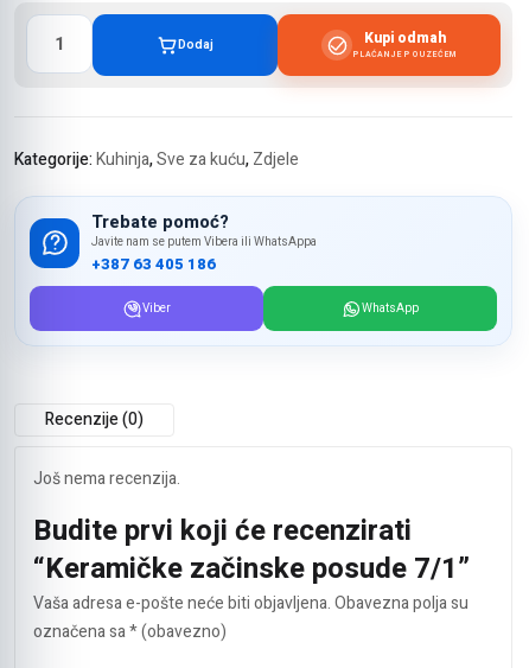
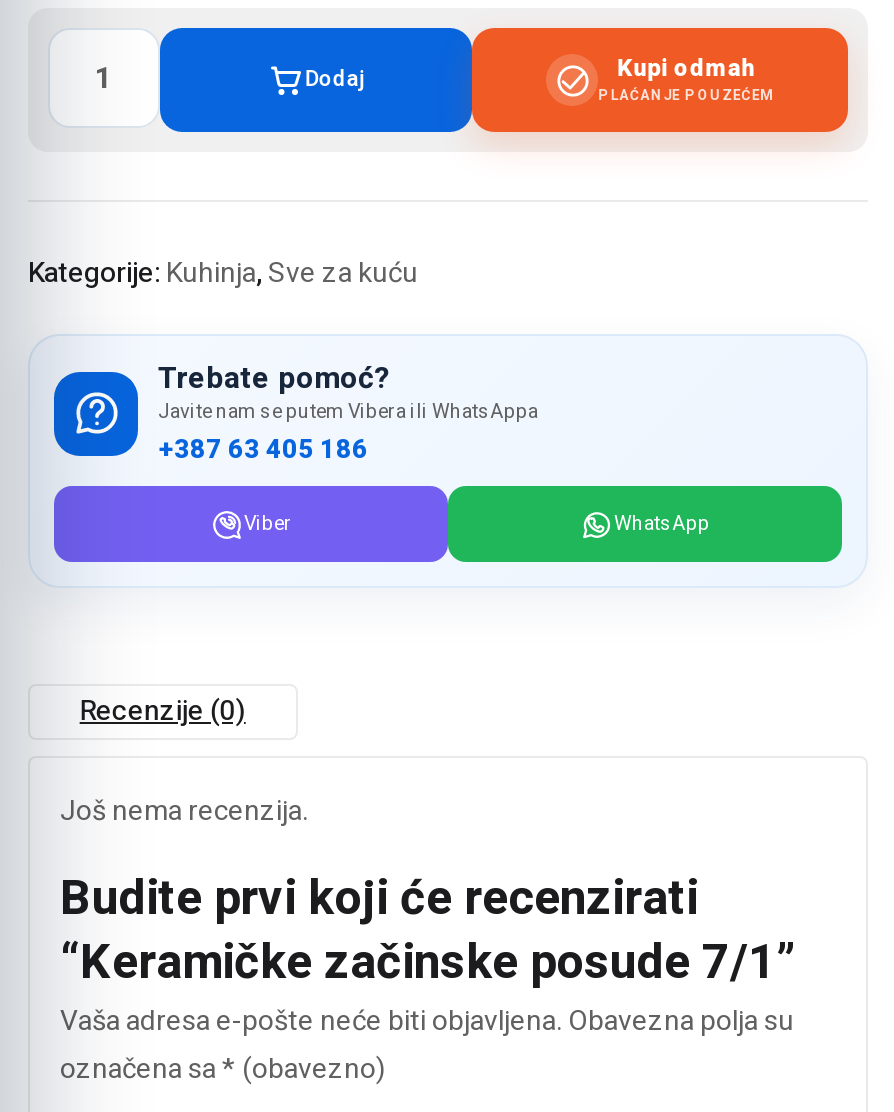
- Kategorije: Kuhinja, Sve za kuću, Zdjele
+ Kategorije: Kuhinja, Sve za kuću
